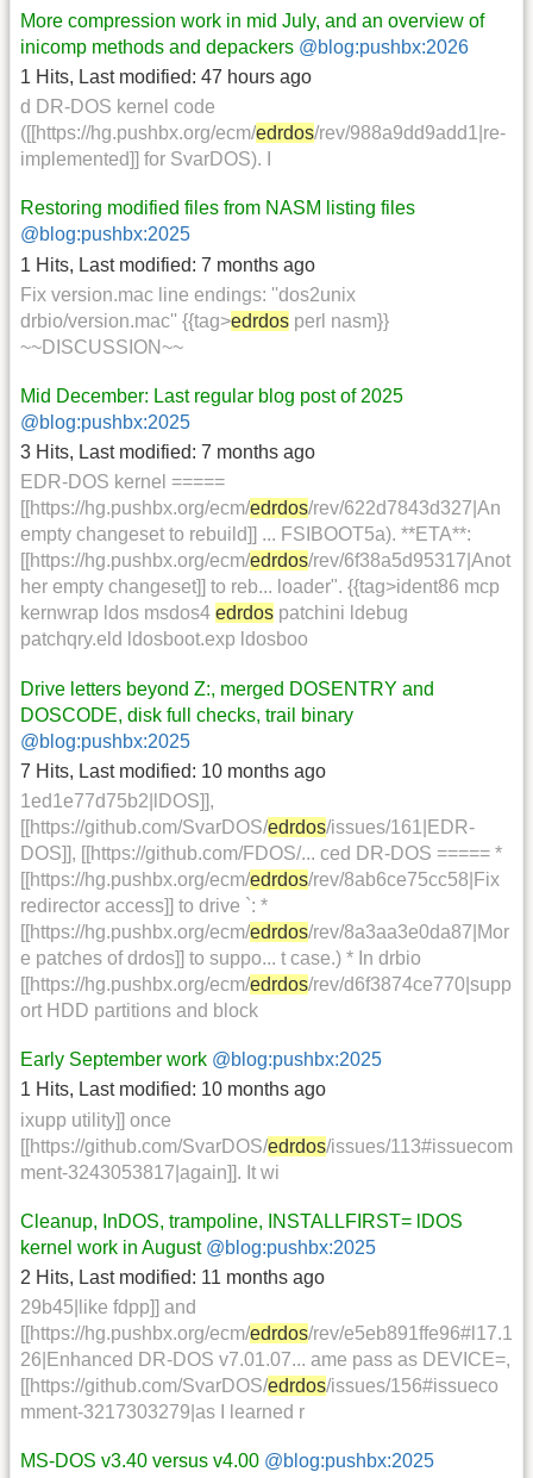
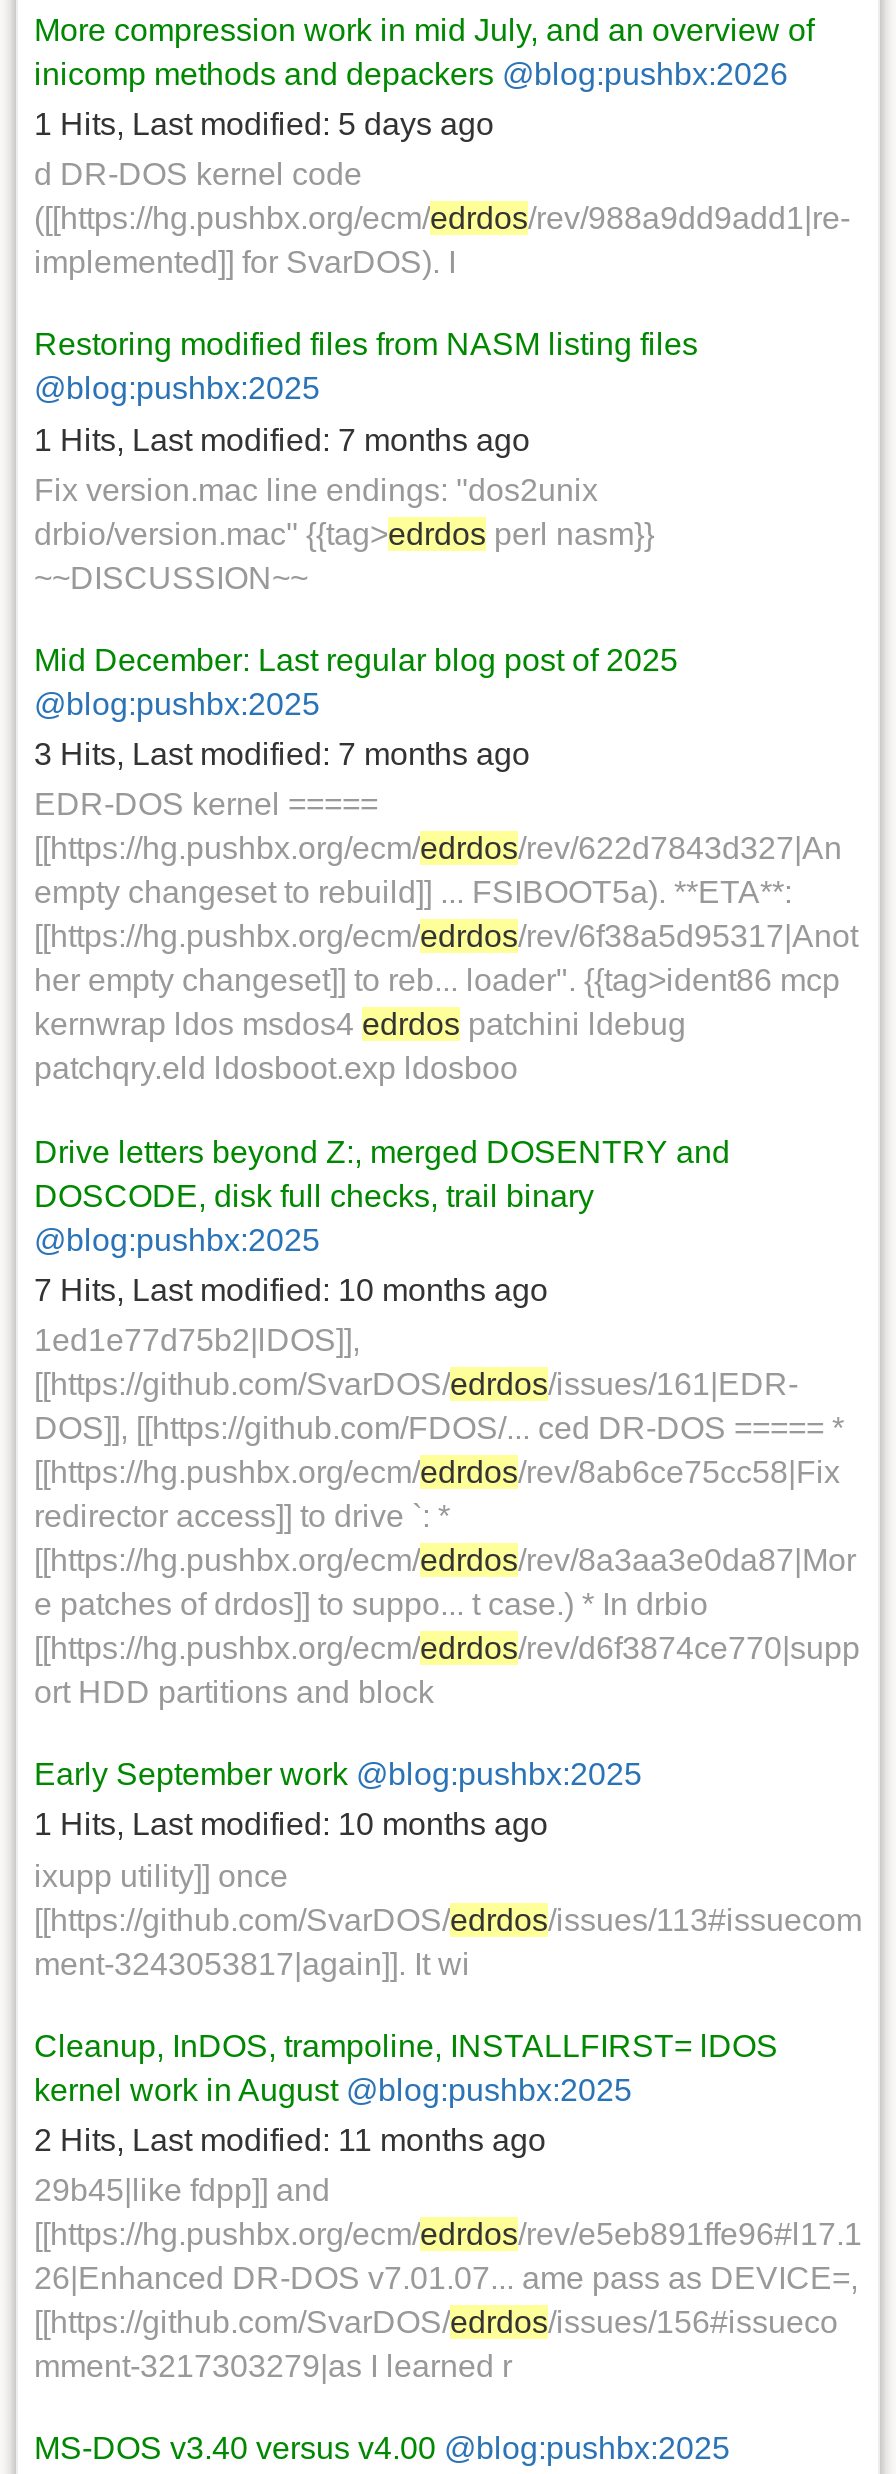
- 1 Hits, Last modified: 47 hours ago
+ 1 Hits, Last modified: 5 days ago
